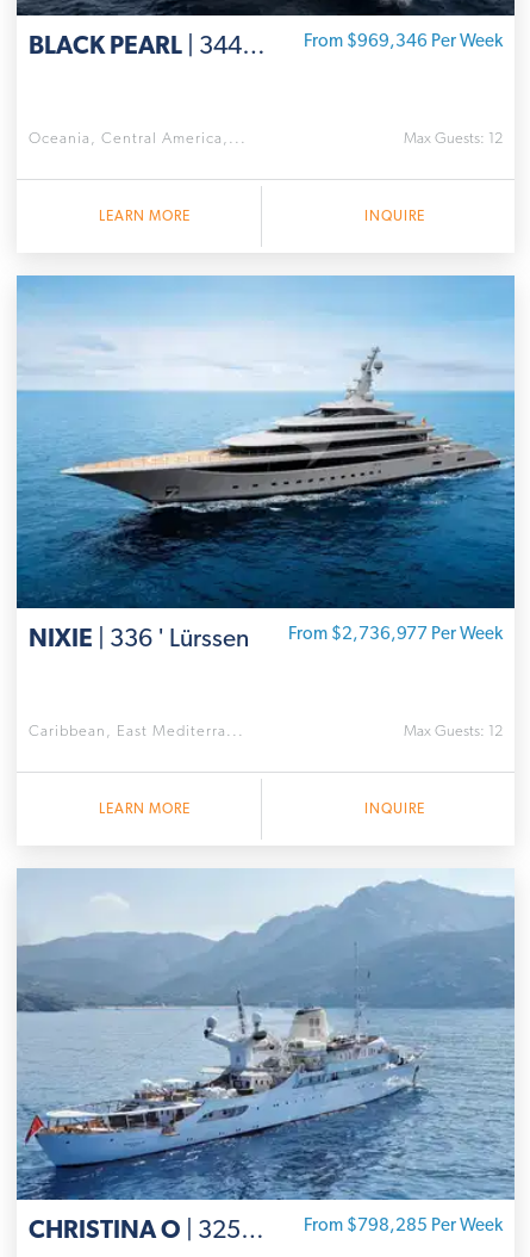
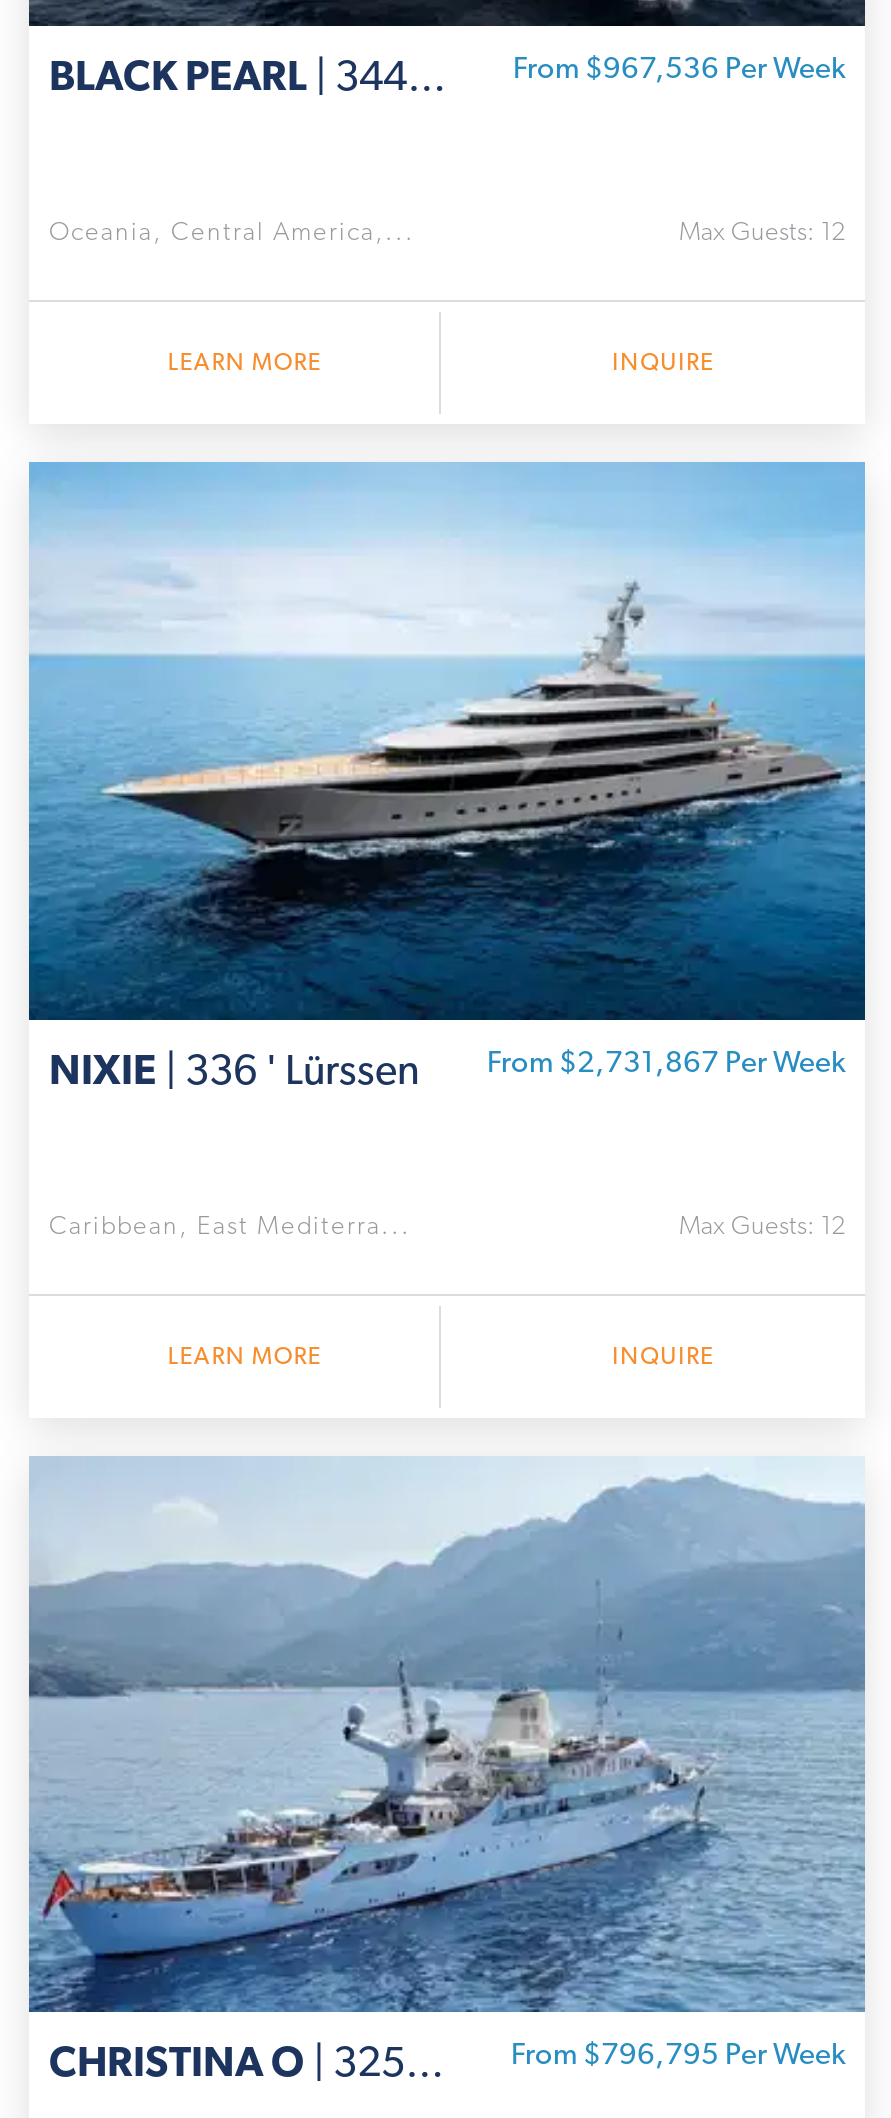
- From $969,346 Per Week
+ From $967,536 Per Week

- From $2,736,977 Per Week
+ From $2,731,867 Per Week

- From $798,285 Per Week
+ From $796,795 Per Week
